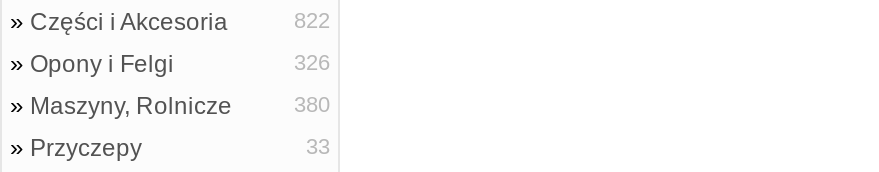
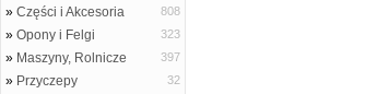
- 822
+ 808

- 326
+ 323

- 380
+ 397

- 33
+ 32
